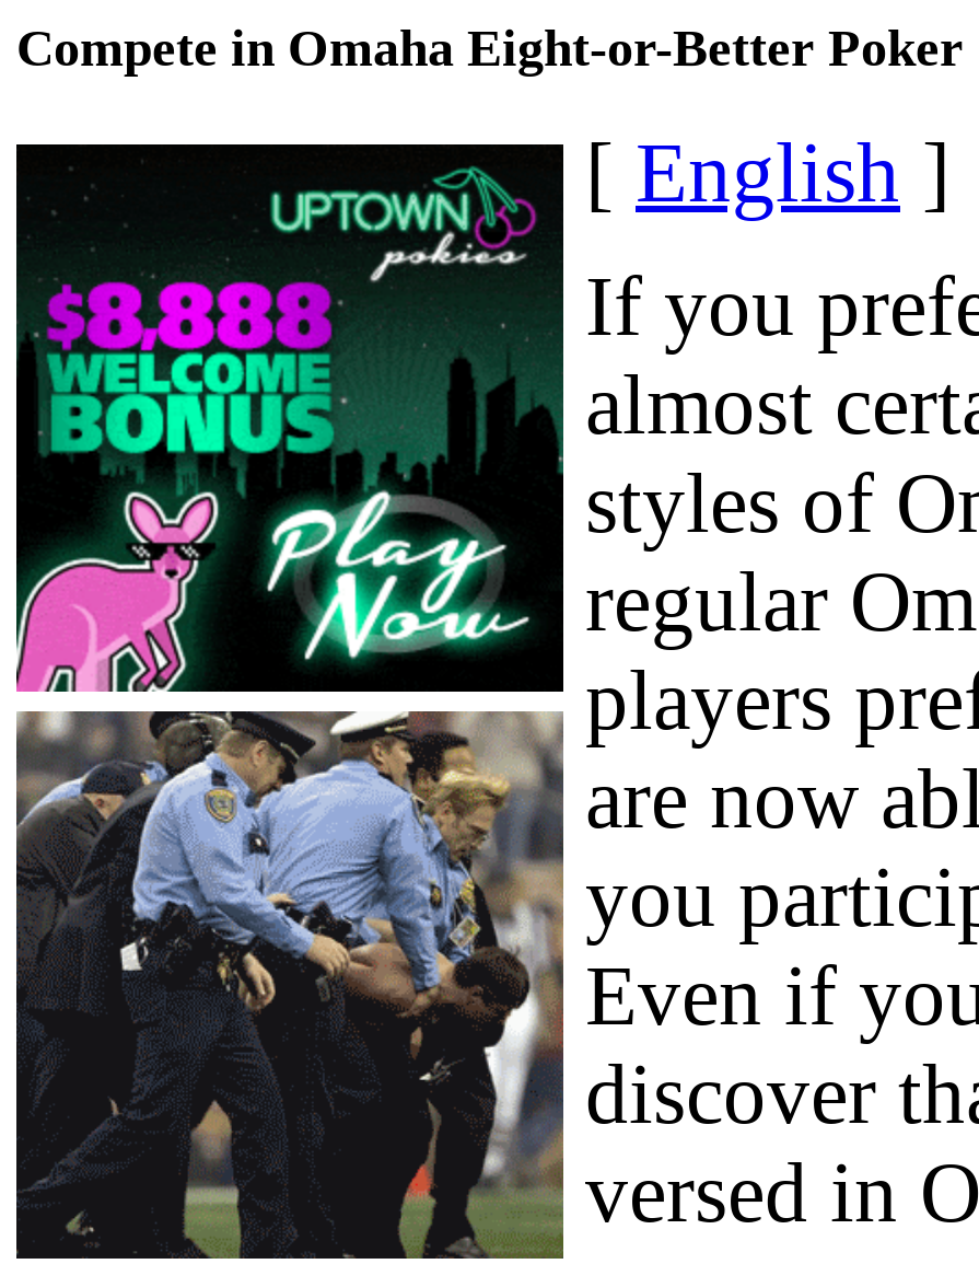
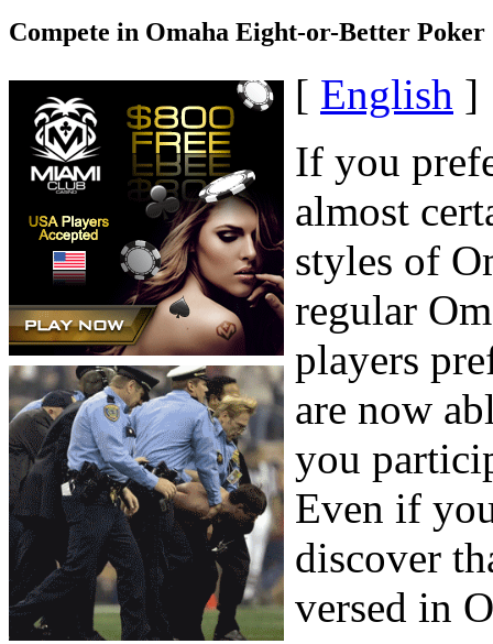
- [image]
+ [image]
